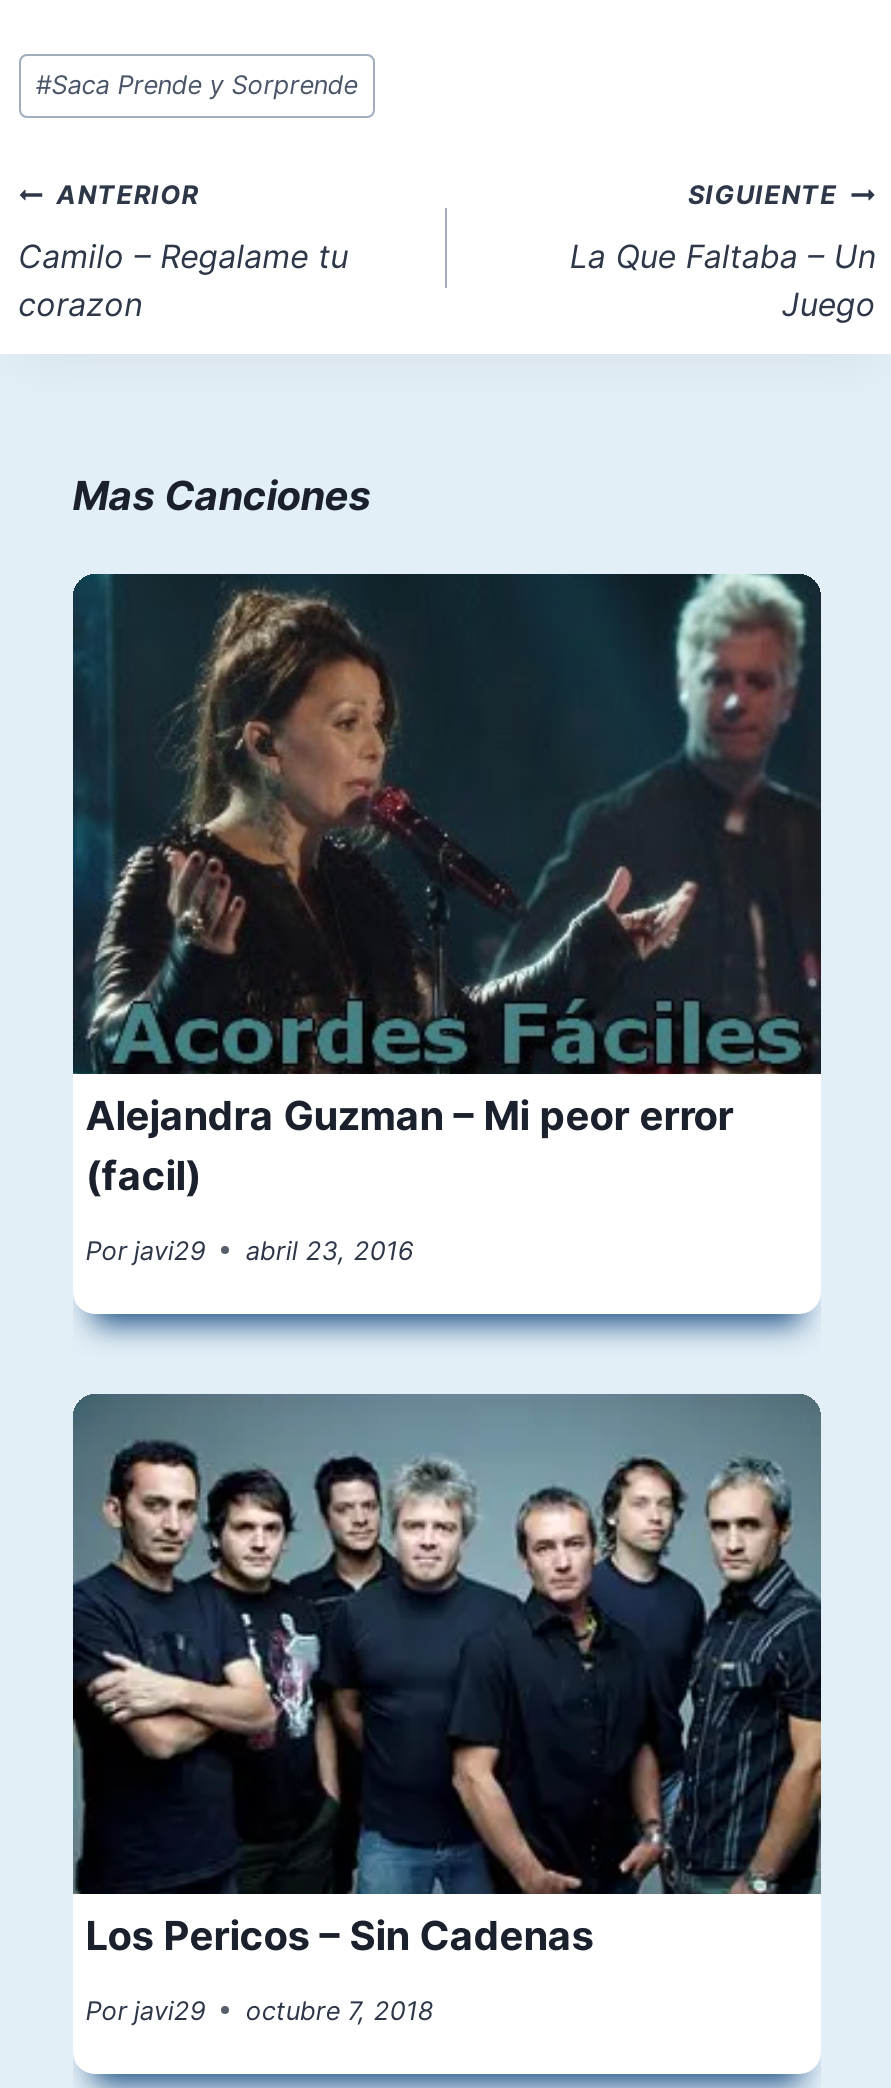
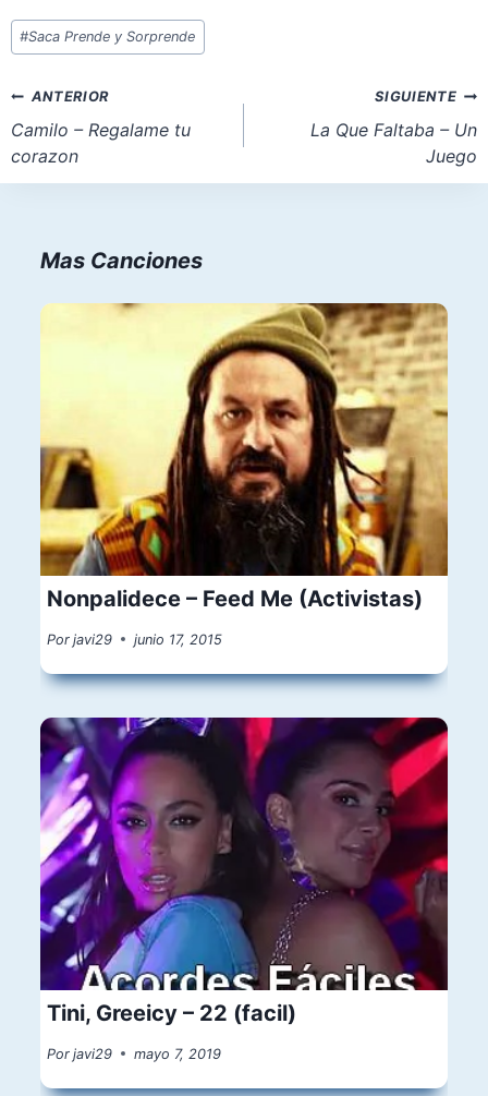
- [image]
- Alejandra Guzman – Mi peor error
- (facil)
+ [image]
+ Nonpalidece – Feed Me (Activistas)

- Por javi29 abril 23, 2016
+ Por javi29 junio 17, 2015

- [image]
- Los Pericos – Sin Cadenas
+ [image]
+ Tini, Greeicy – 22 (facil)

- Por javi29 octubre 7, 2018
+ Por javi29 mayo 7, 2019
